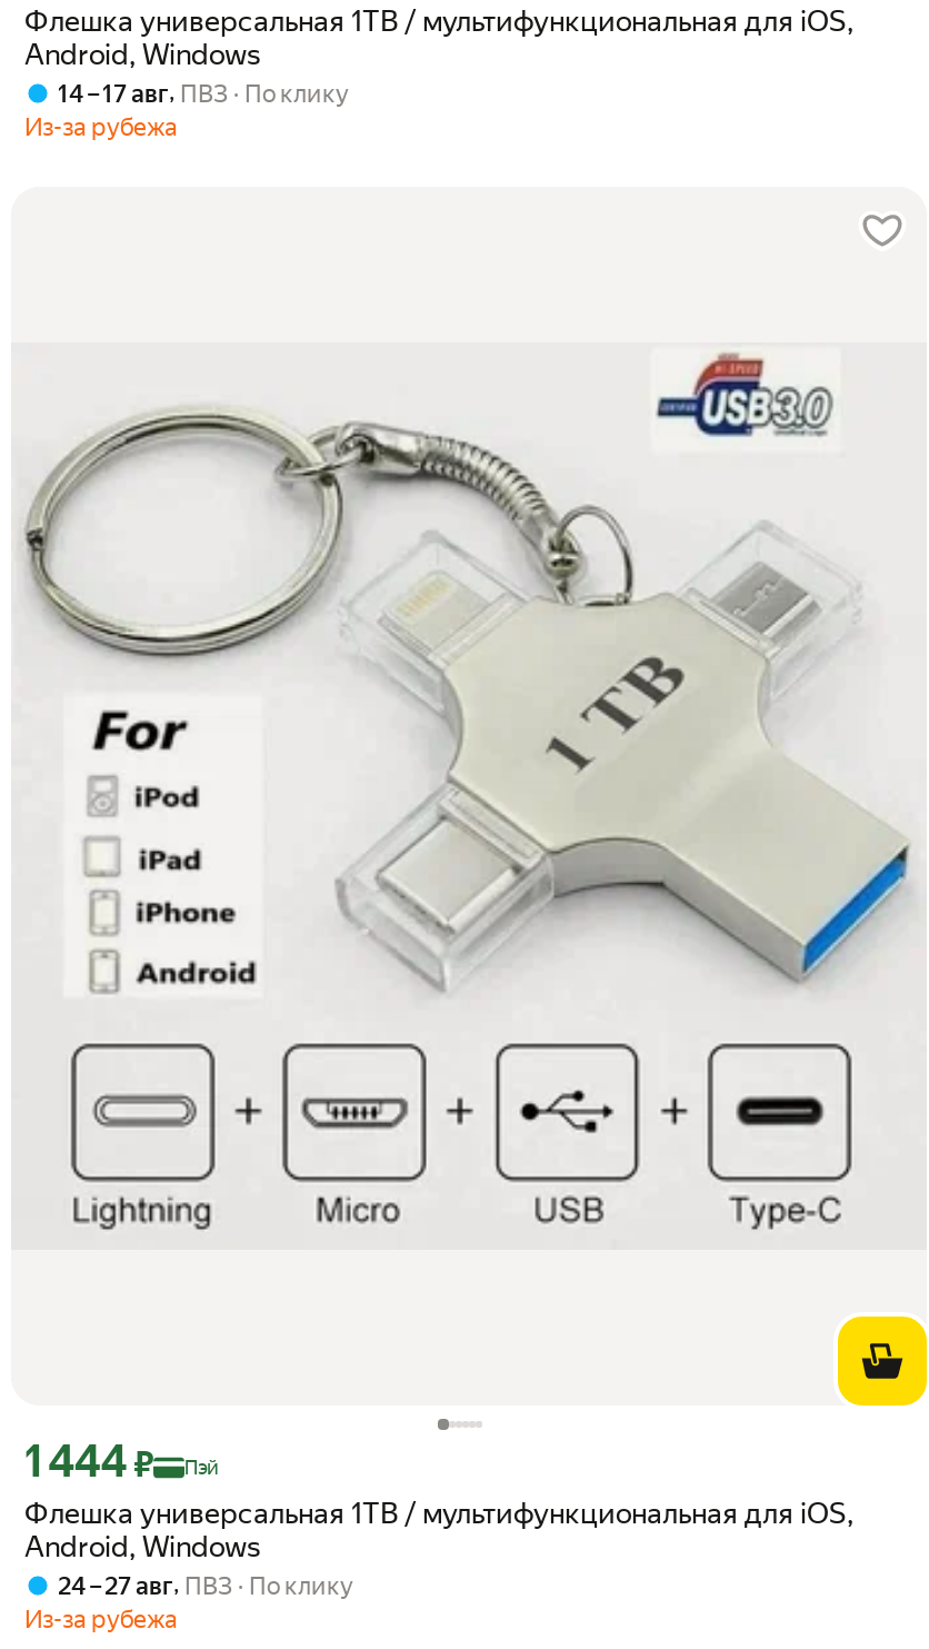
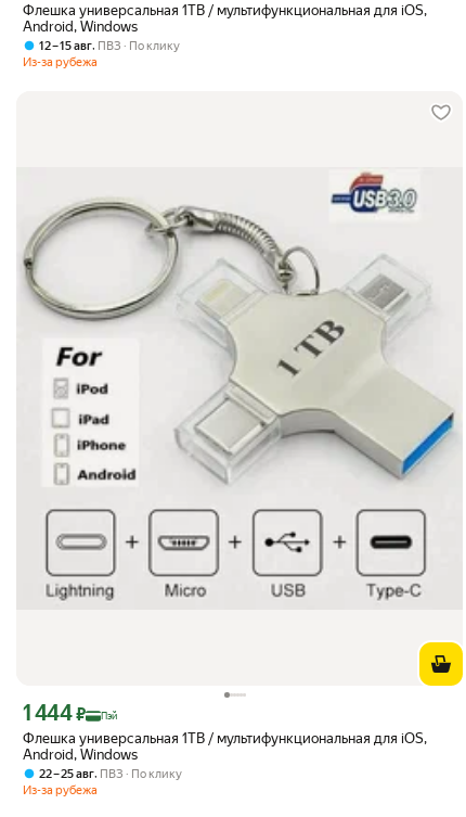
- 14 – 17 авг, ПВЗ По клику
+ 12 – 15 авг, ПВЗ По клику

- 24 – 27 авг, ПВЗ По клику
+ 22 – 25 авг, ПВЗ По клику
